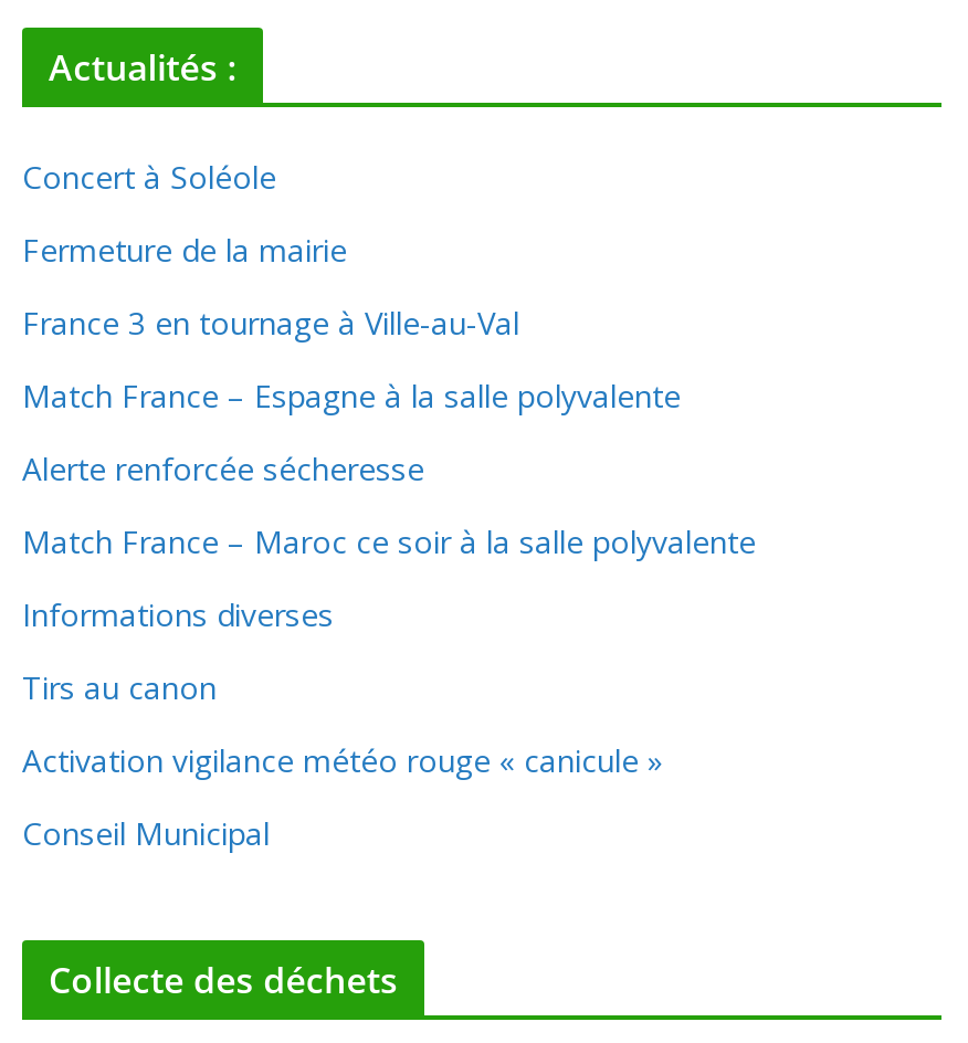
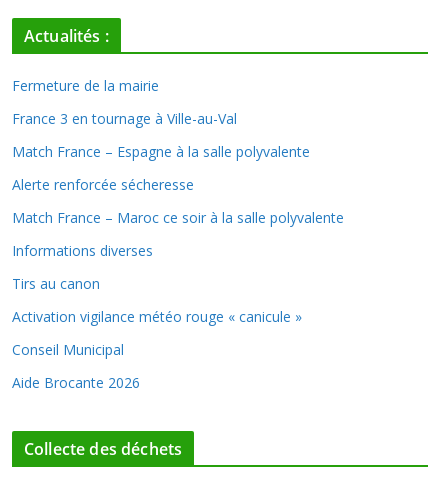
- Concert à Soléole

moved up: Fermeture de la mairie | France 3 en tournage à Ville-au-Val | Match France – Espagne à la salle polyvalente | ... | Activation vigilance météo rouge « canicule » | Conseil Municipal

+ Aide Brocante 2026
